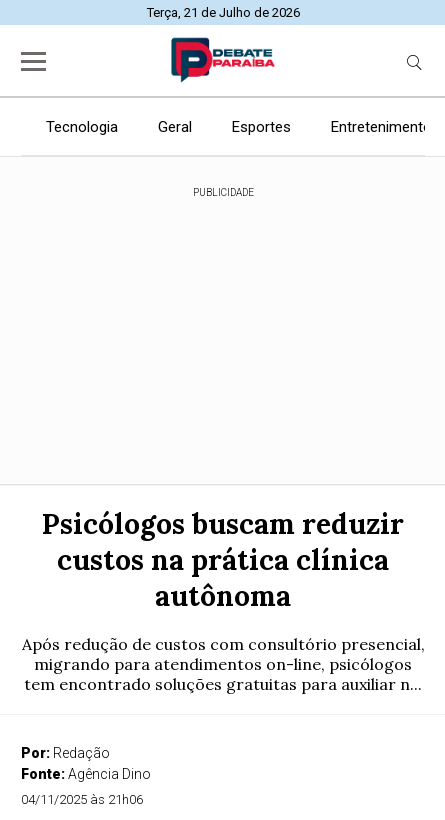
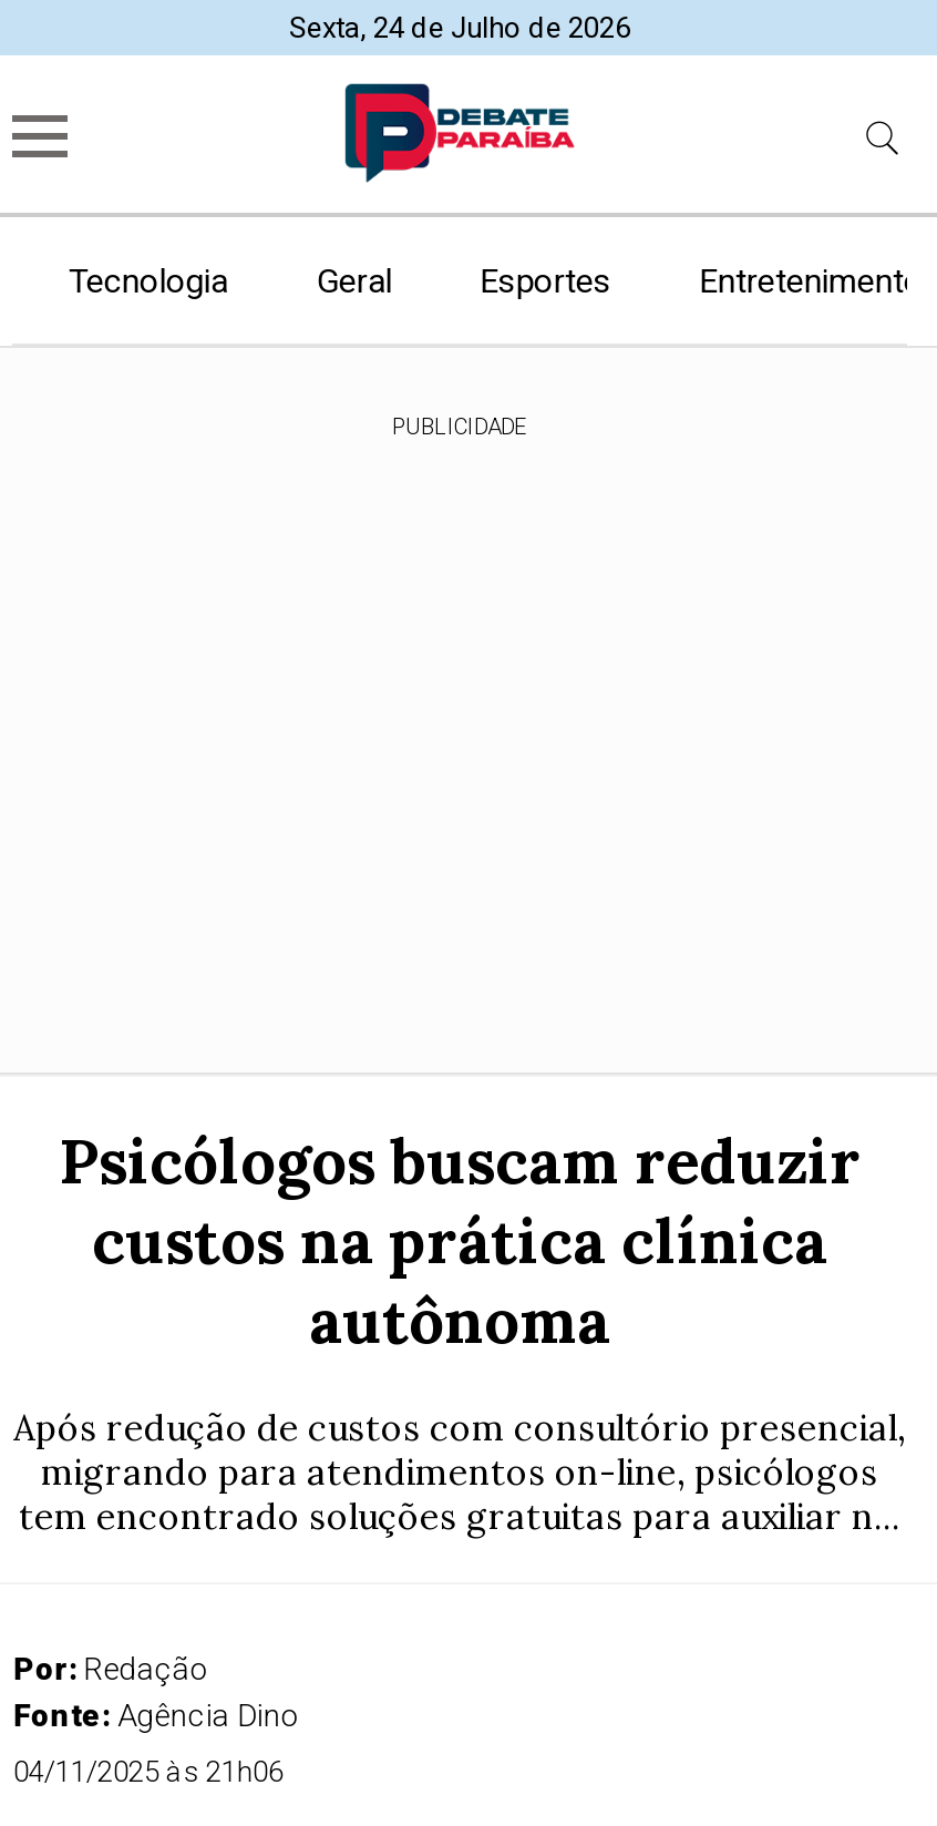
- Terça, 21 de Julho de 2026
+ Sexta, 24 de Julho de 2026
